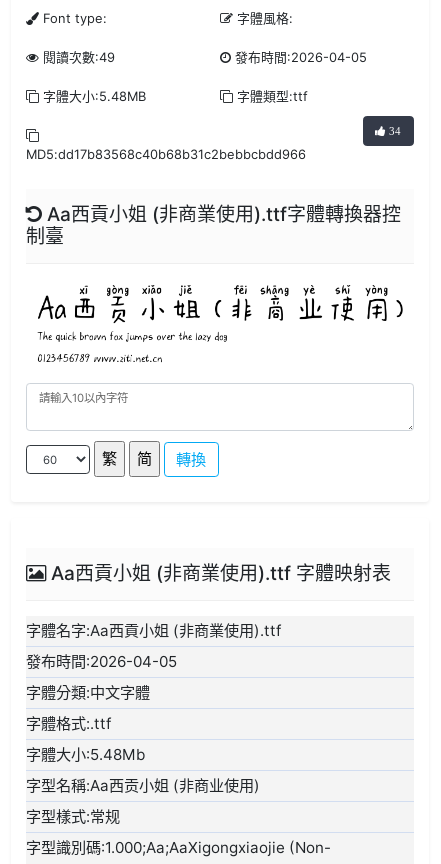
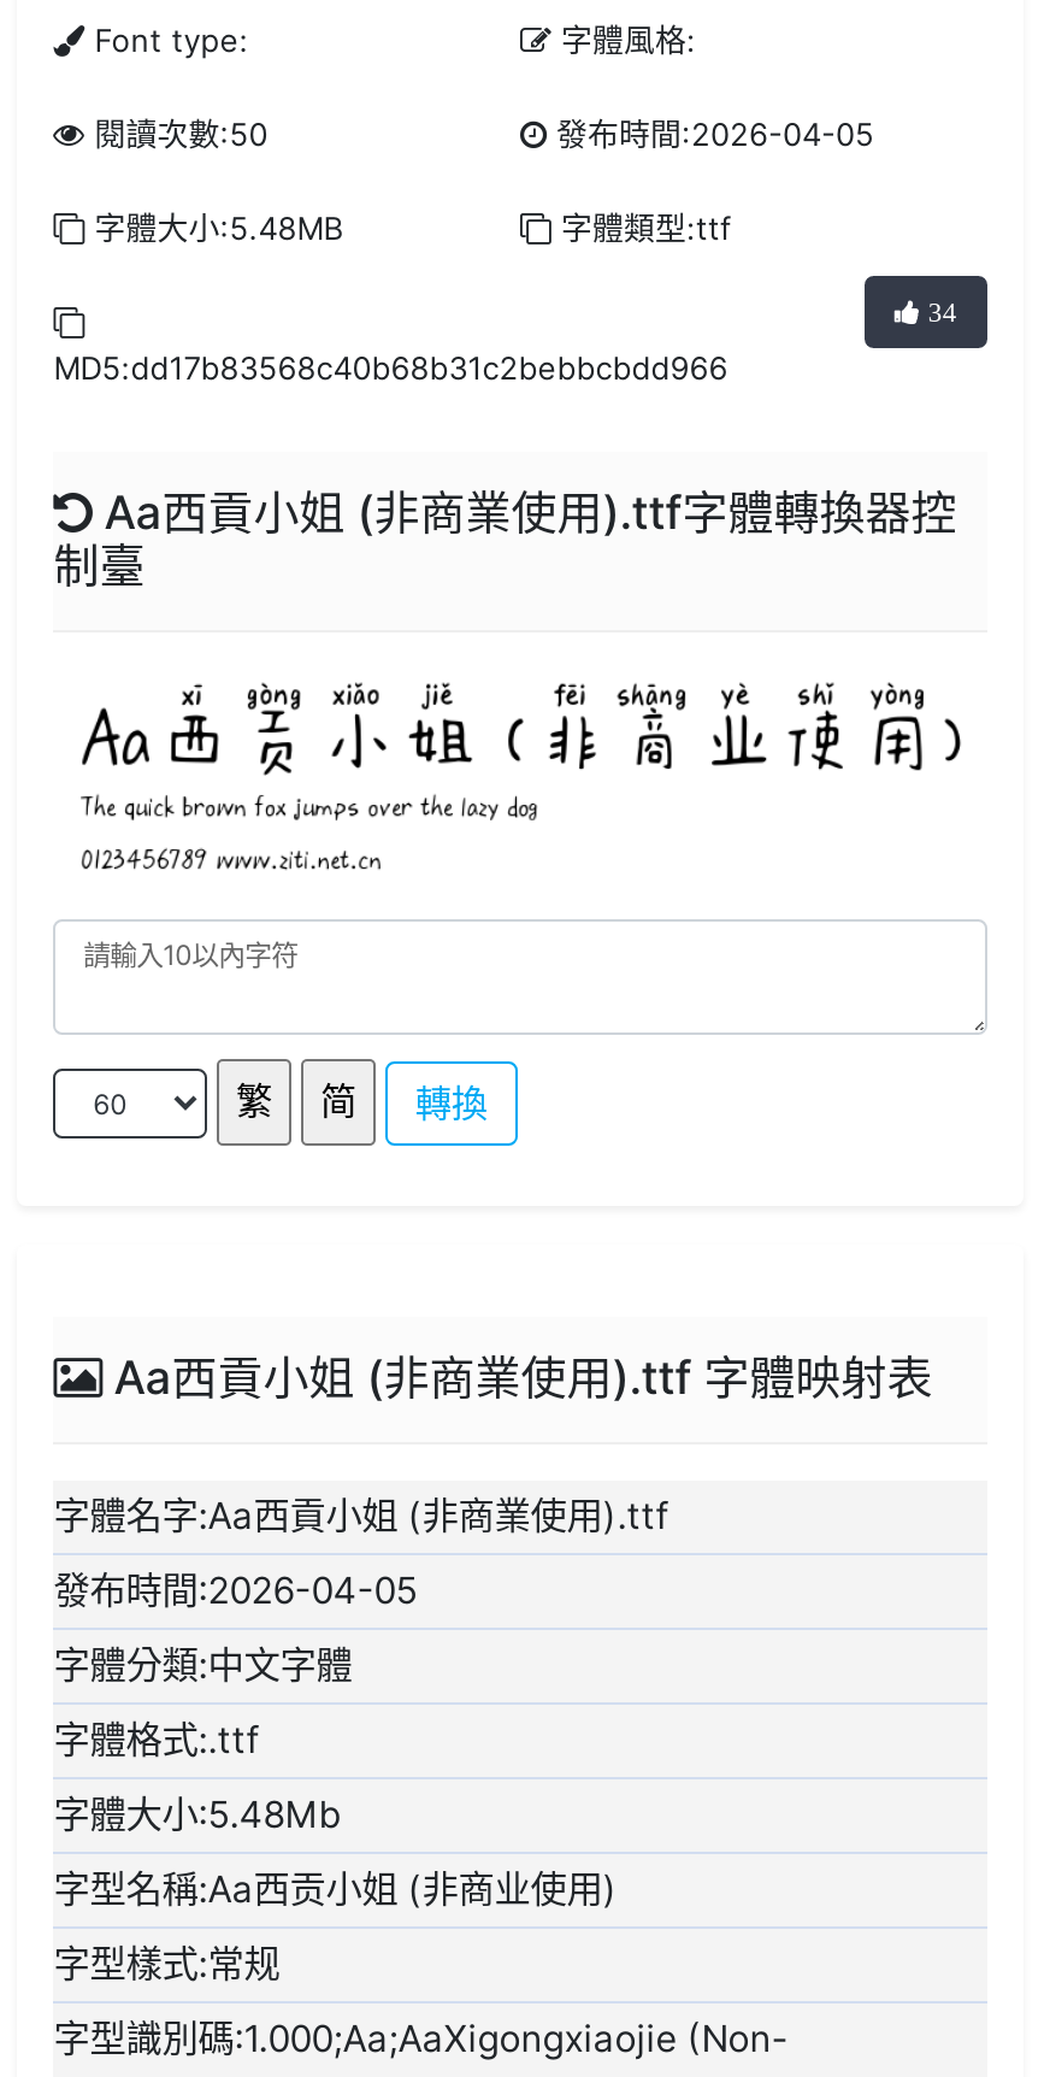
- 閱讀次數:49
+ 閱讀次數:50
